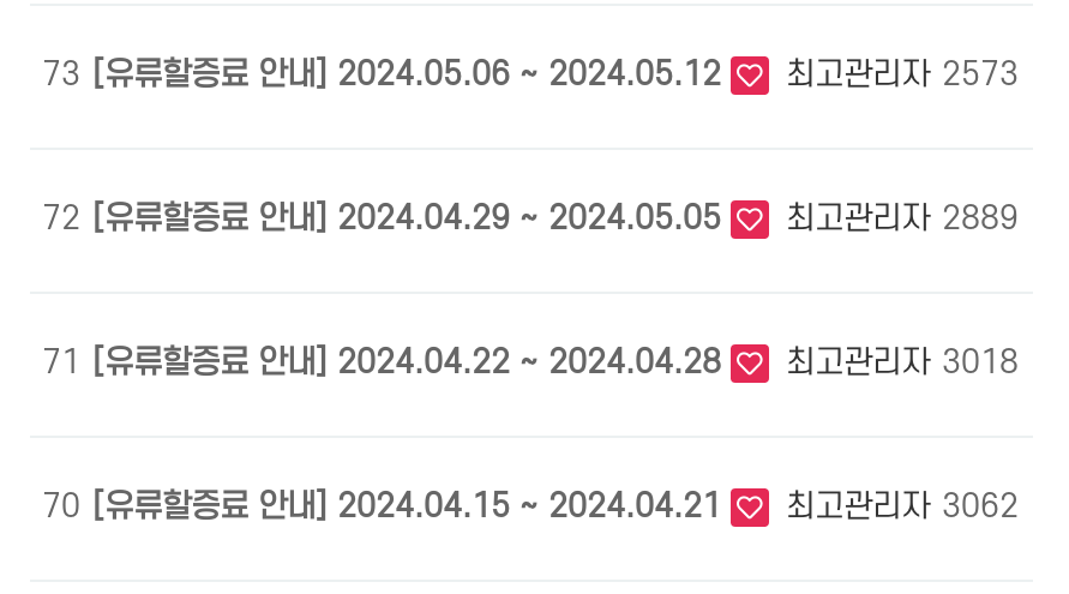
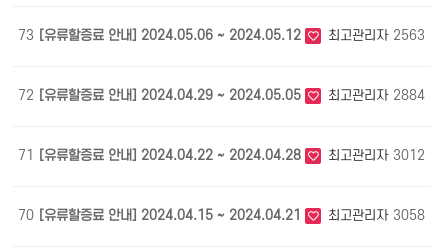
- 최고관리자 2573
+ 최고관리자 2563

- 최고관리자 2889
+ 최고관리자 2884

- 최고관리자 3018
+ 최고관리자 3012

- 최고관리자 3062
+ 최고관리자 3058
